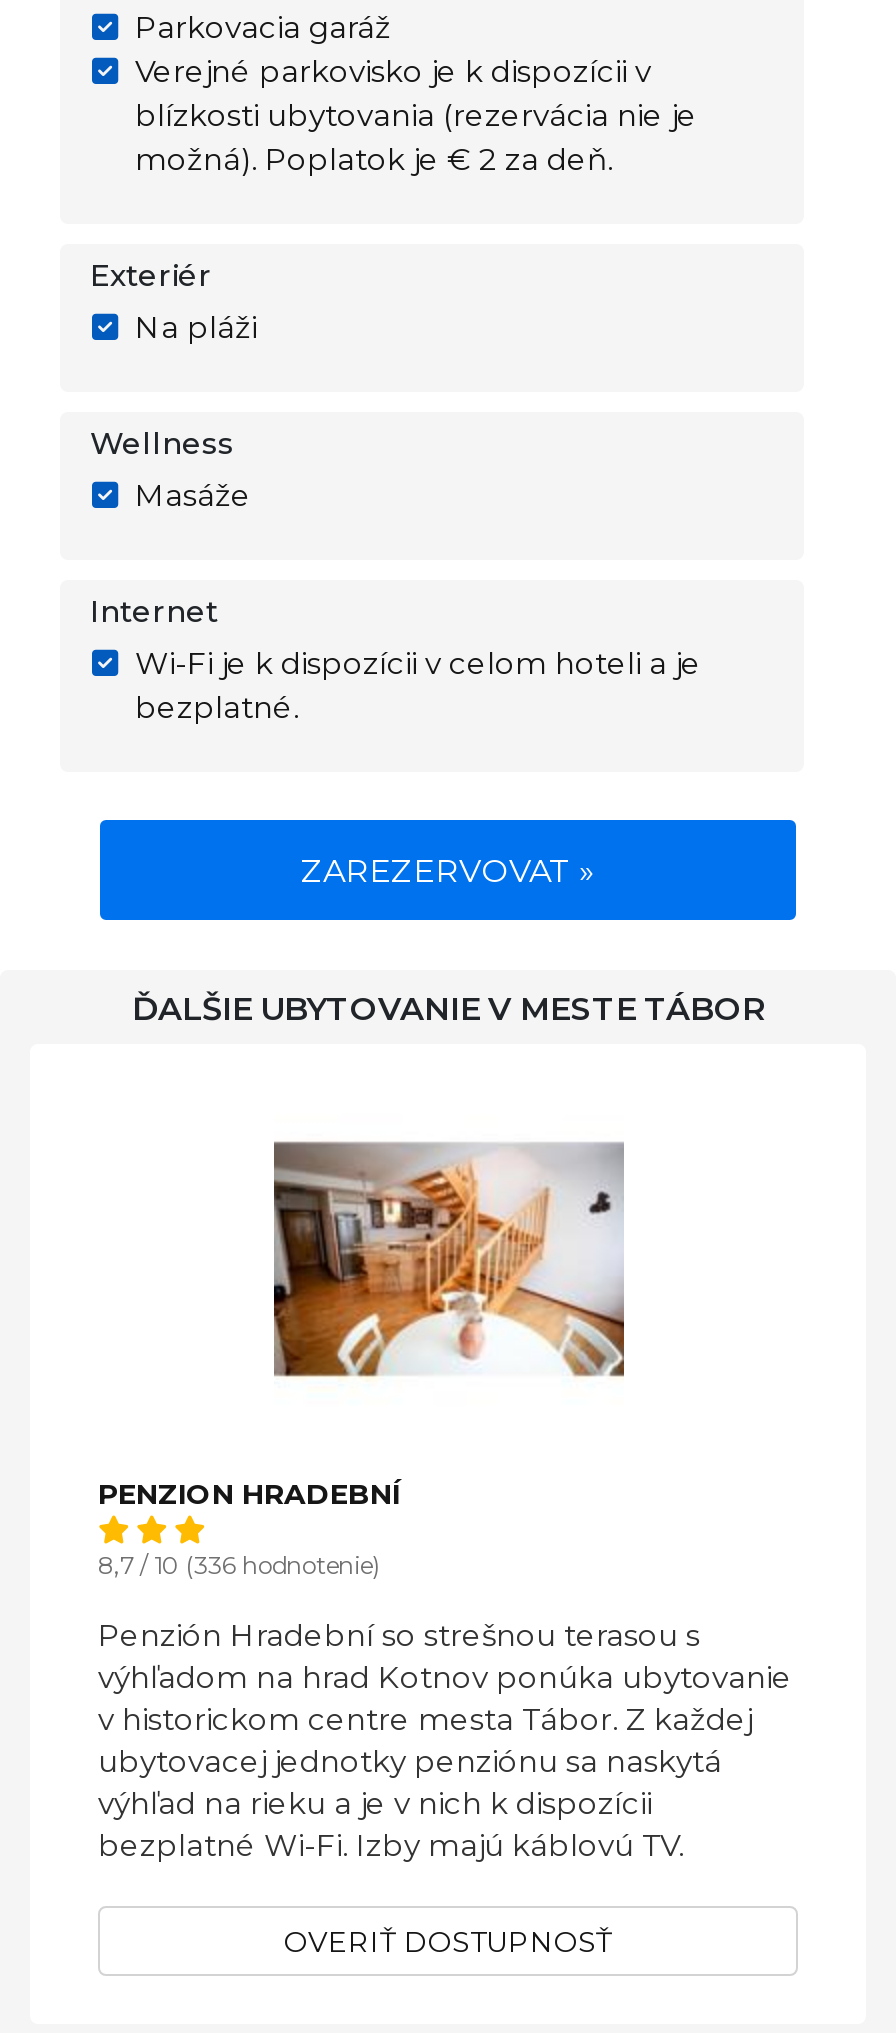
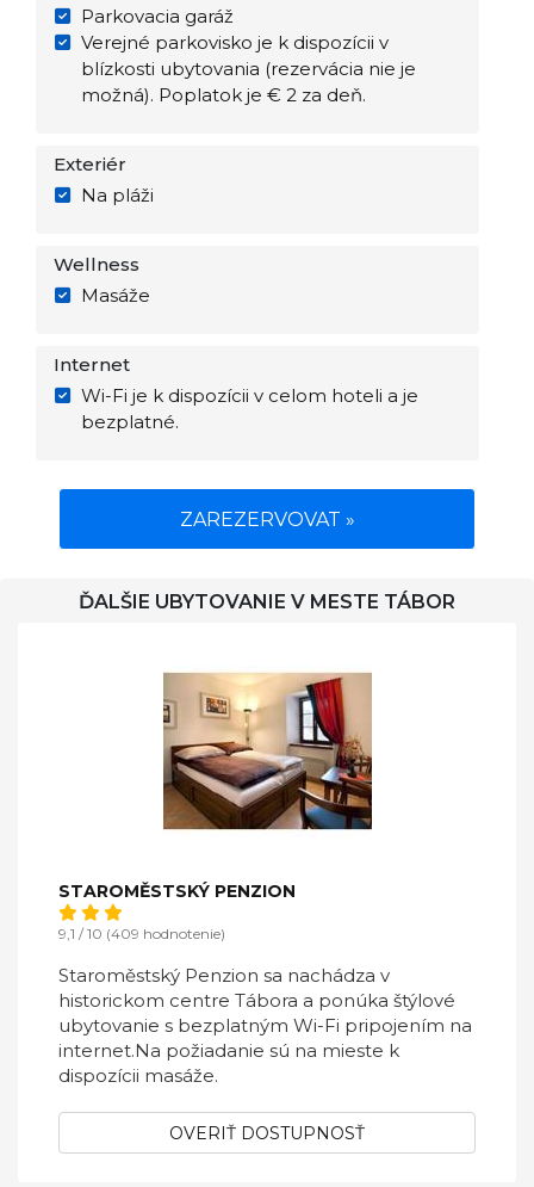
- [image]
+ [image]

- PENZION HRADEBNÍ
+ STAROMĚSTSKÝ PENZION

- 8,7 / 10 (336 hodnotenie)
+ 9,1 / 10 (409 hodnotenie)

- Penzión Hradební so strešnou terasou s
- výhľadom na hrad Kotnov ponúka ubytovanie
- v historickom centre mesta Tábor. Z každej
- ubytovacej jednotky penziónu sa naskytá
- výhľad na rieku a je v nich k dispozícii
- bezplatné Wi-Fi. Izby majú káblovú TV.
+ Staroměstský Penzion sa nachádza v
+ historickom centre Tábora a ponúka štýlové
+ ubytovanie s bezplatným Wi-Fi pripojením na
+ internet.Na požiadanie sú na mieste k
+ dispozícii masáže.
